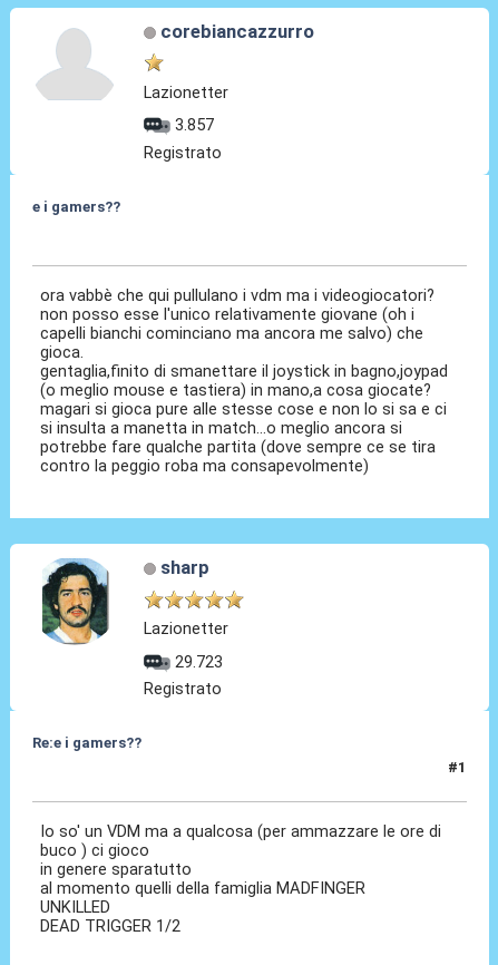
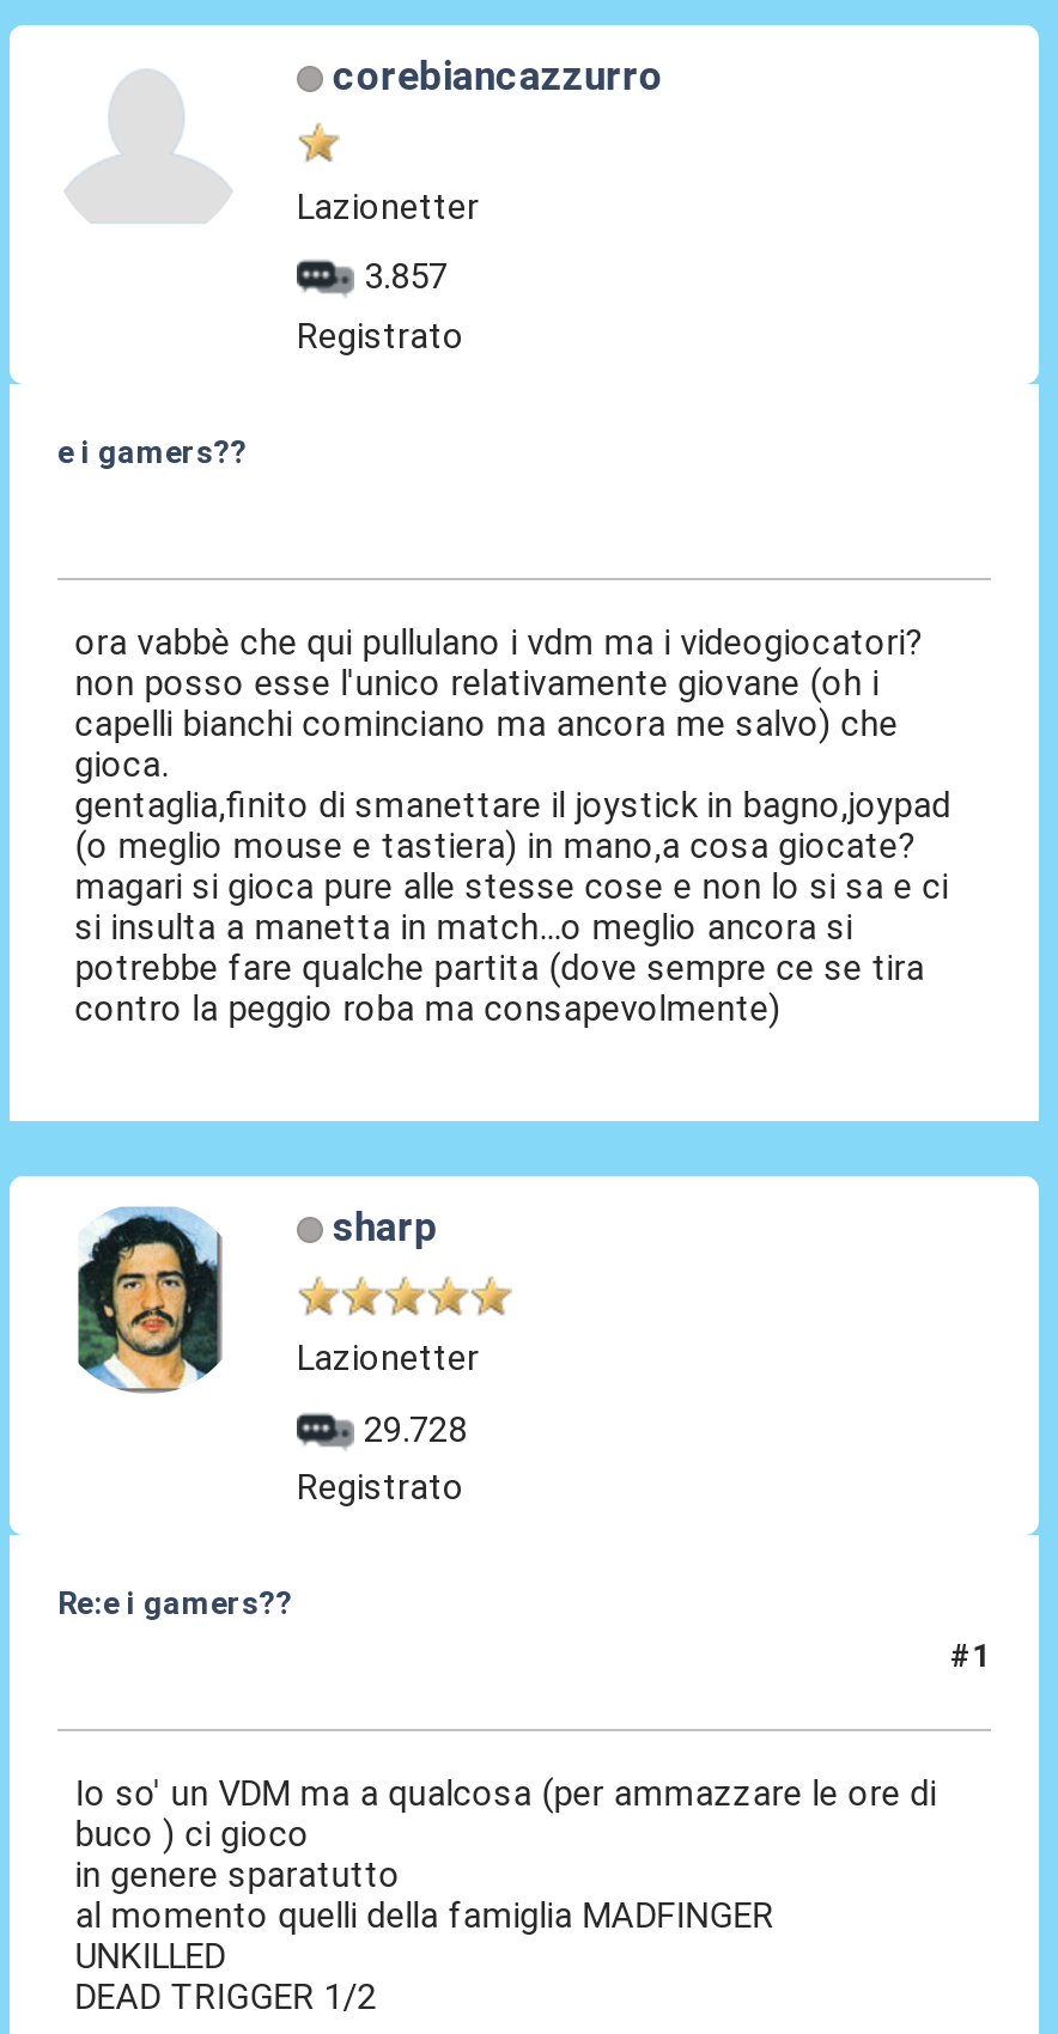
- 29.723
+ 29.728
